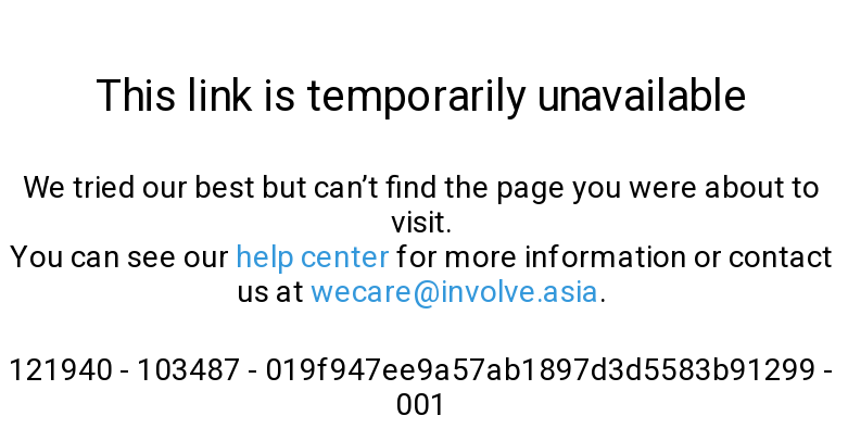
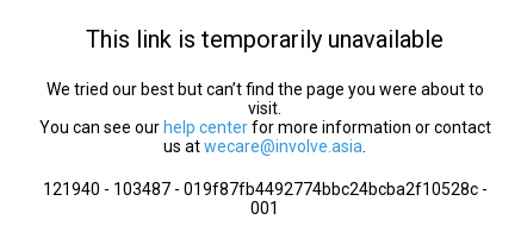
- 121940 - 103487 - 019f947ee9a57ab1897d3d5583b91299 -
+ 121940 - 103487 - 019f87fb4492774bbc24bcba2f10528c -
